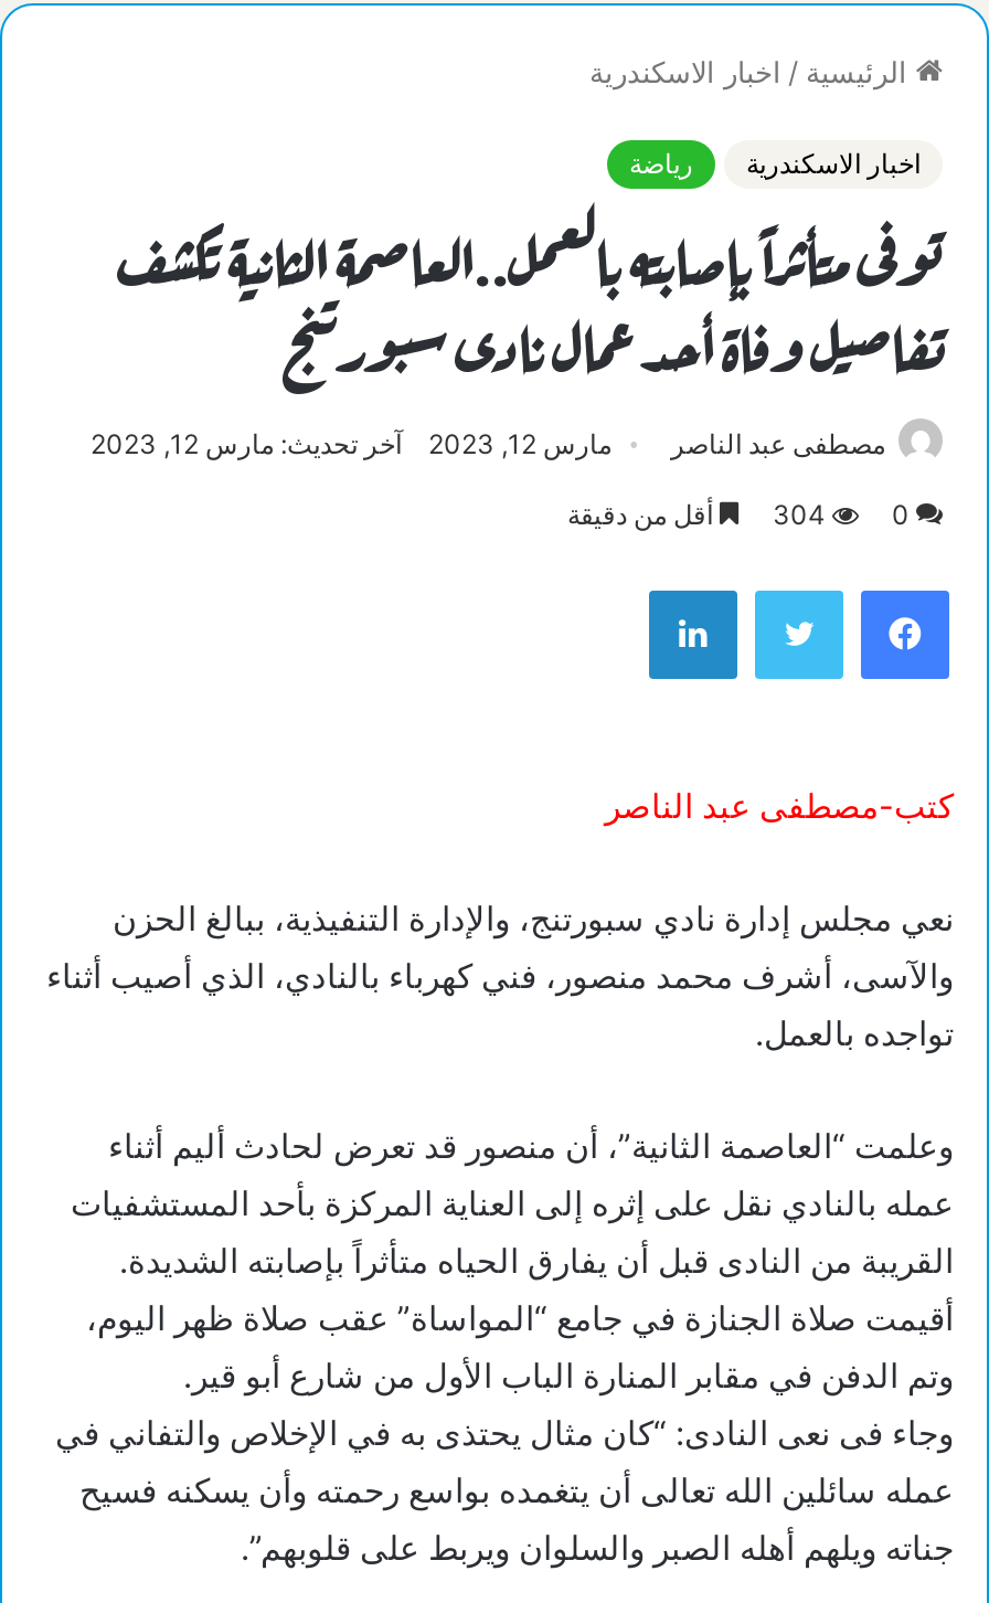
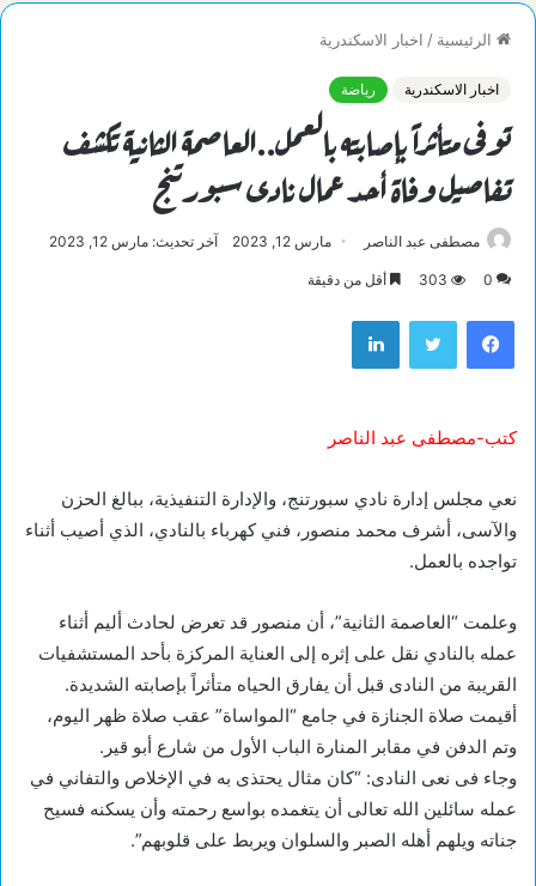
- 304
+ 303
